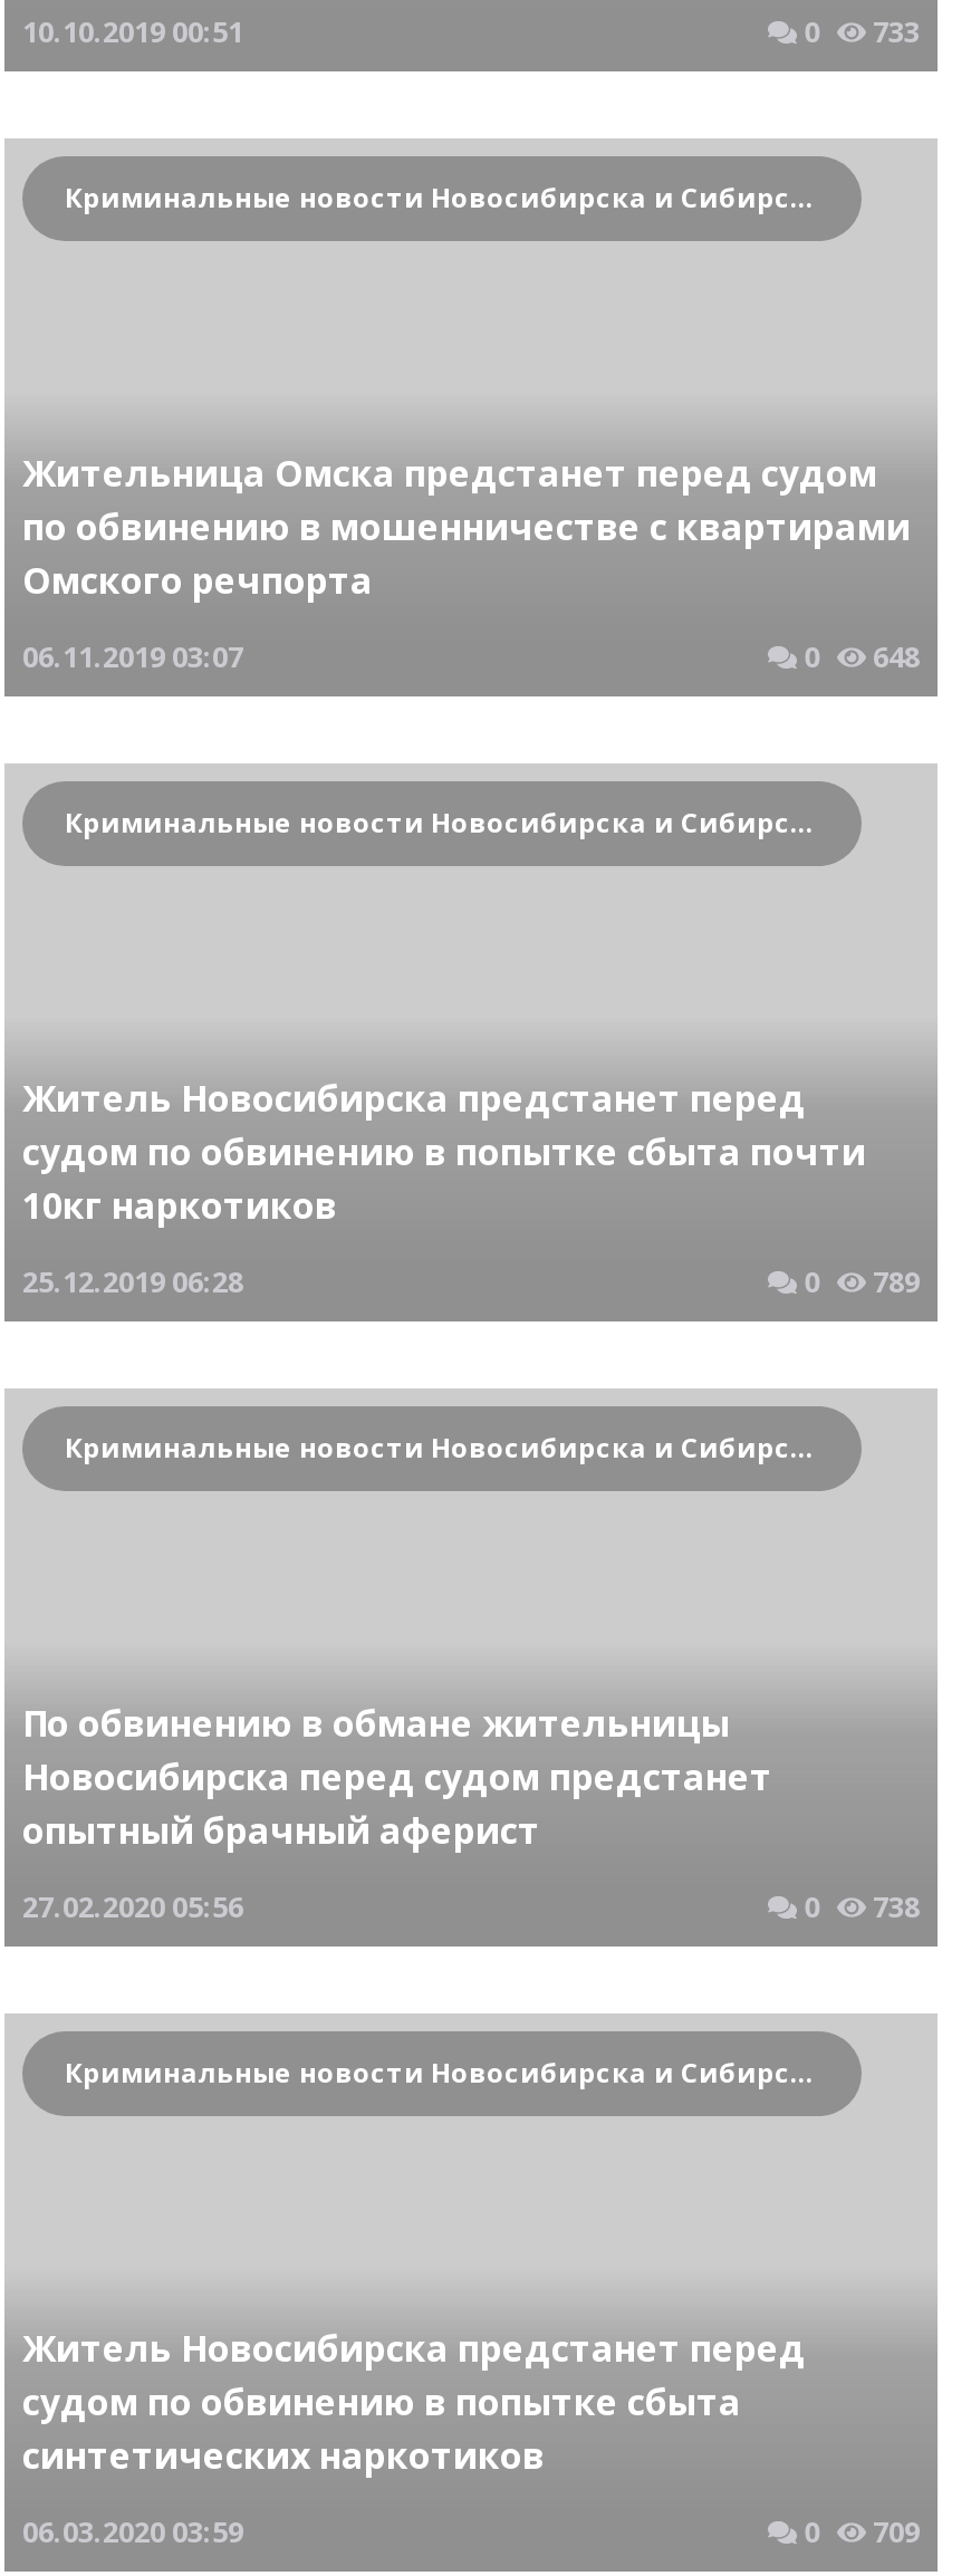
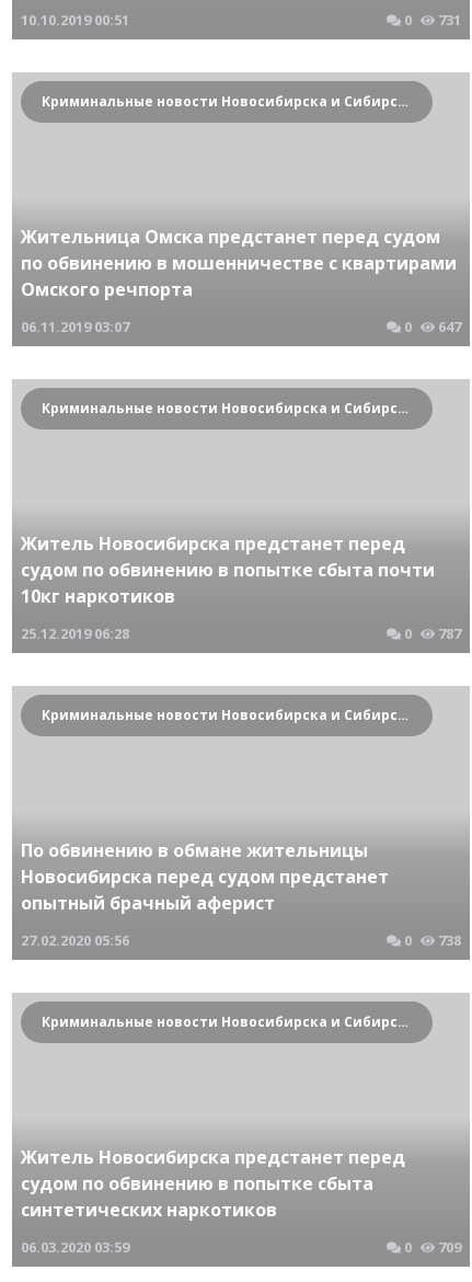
- 0 733
+ 0 731

- 0 648
+ 0 647

- 0 789
+ 0 787
